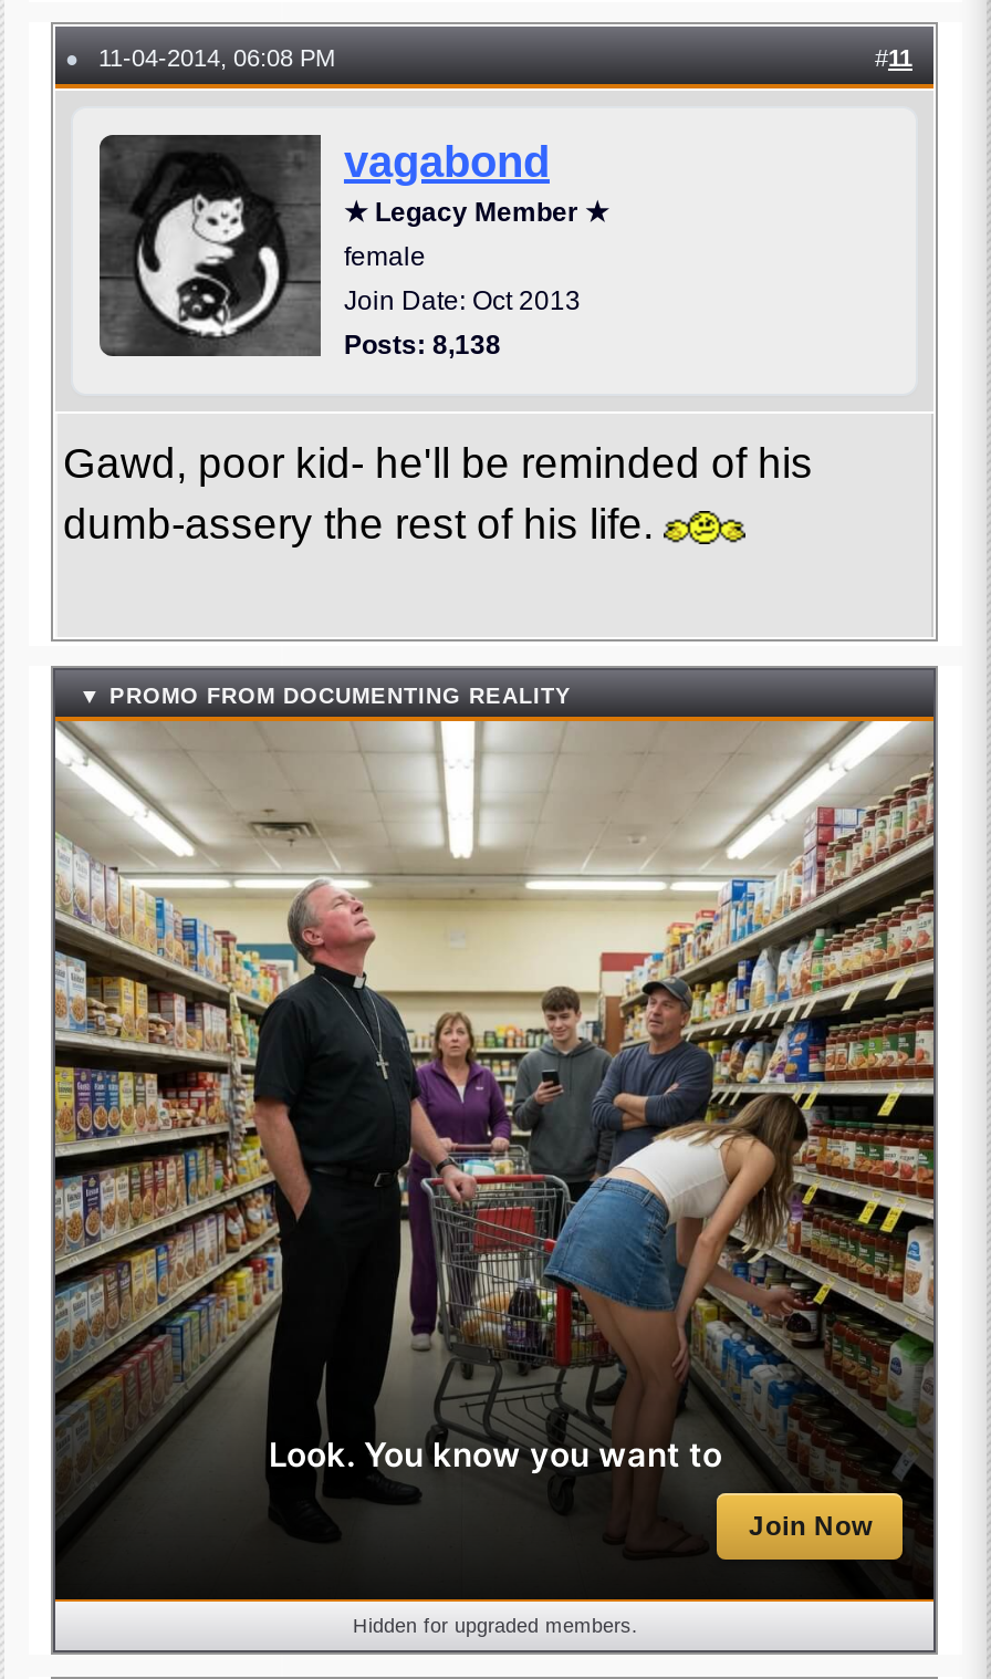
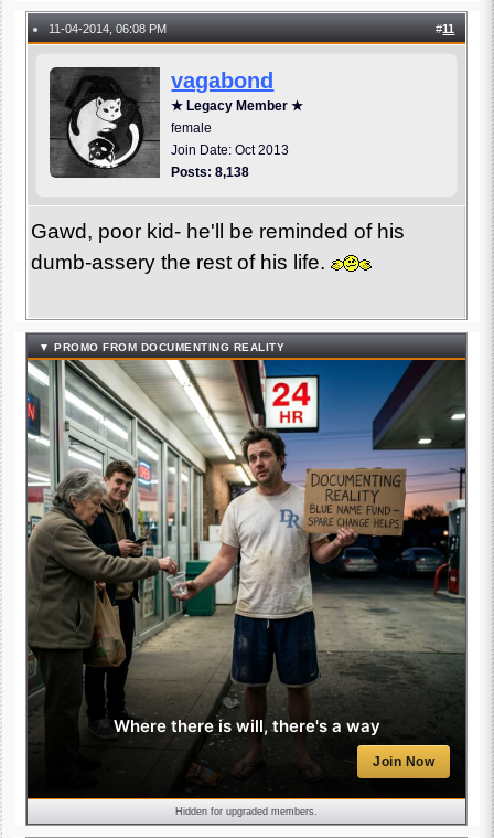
- [image]
- Look. You know you want to
+ [image]
+ Where there is will, there's a way
